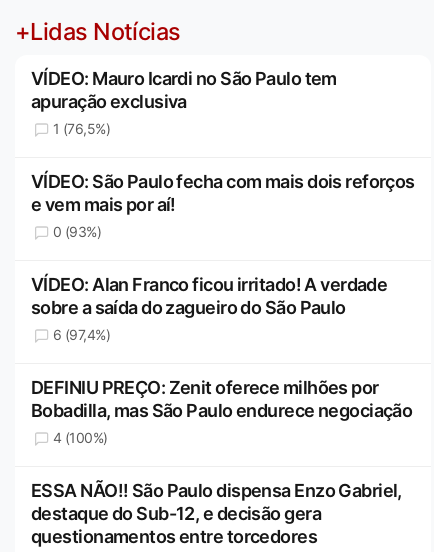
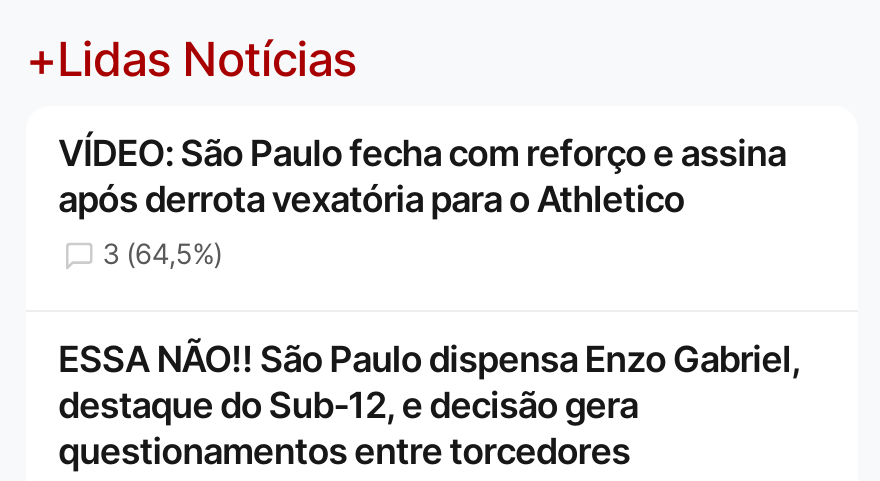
- VÍDEO: Mauro Icardi no São Paulo tem
- apuração exclusiva
- 1 (76,5%)
- VÍDEO: São Paulo fecha com mais dois reforços
- e vem mais por aí!
- 0 (93%)
- VÍDEO: Alan Franco ficou irritado! A verdade
- sobre a saída do zagueiro do São Paulo
- 6 (97,4%)
- DEFINIU PREÇO: Zenit oferece milhões por
- Bobadilla, mas São Paulo endurece negociação
- 4 (100%)
+ VÍDEO: São Paulo fecha com reforço e assina
+ após derrota vexatória para o Athletico
+ 3 (64,5%)
